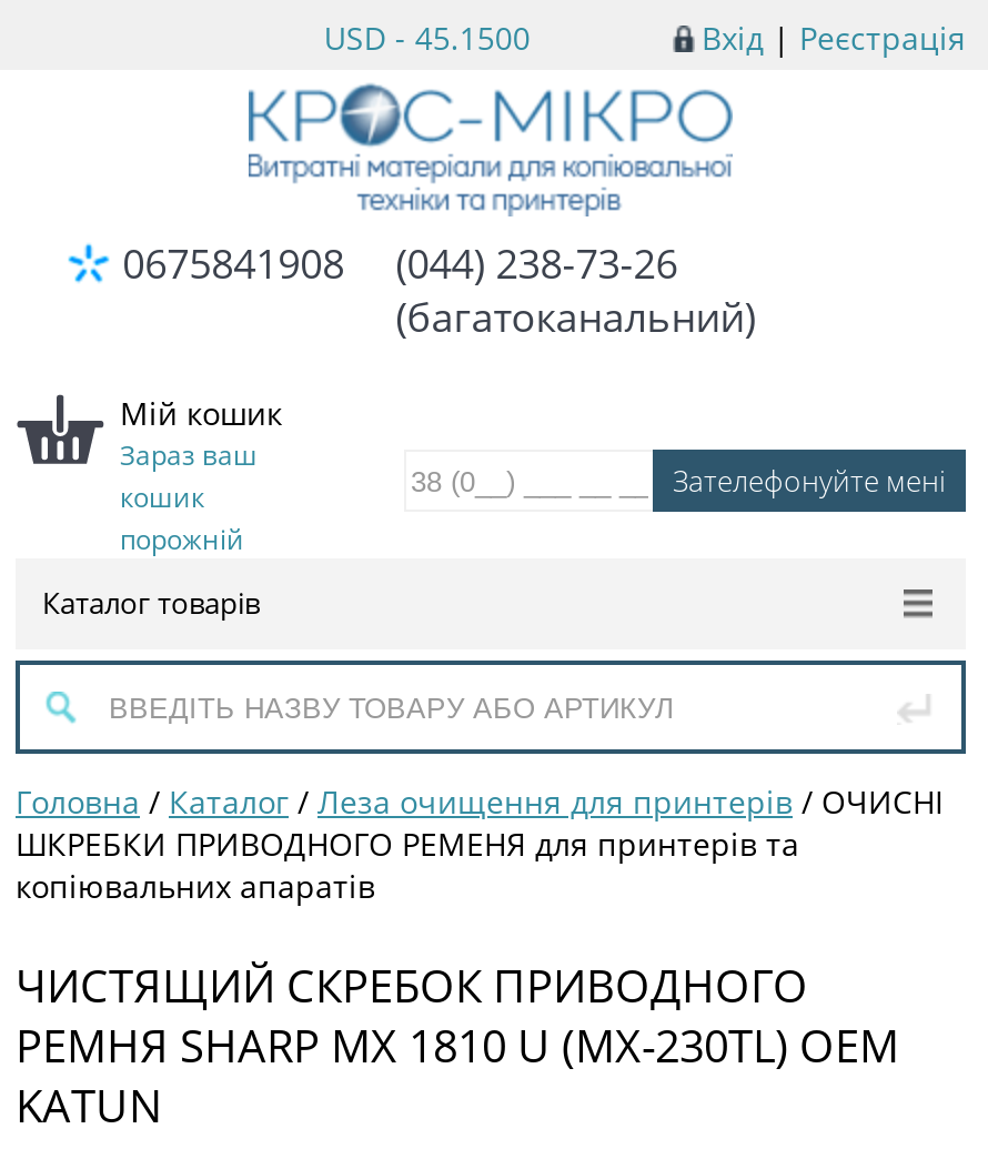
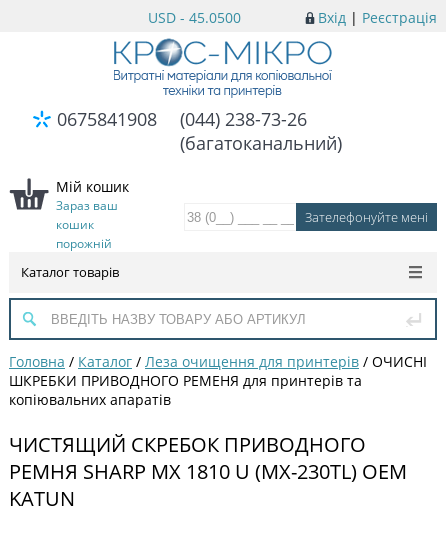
- USD - 45.1500
+ USD - 45.0500
